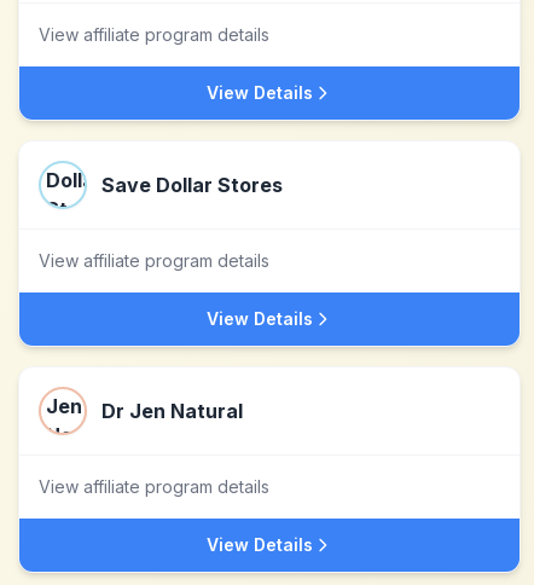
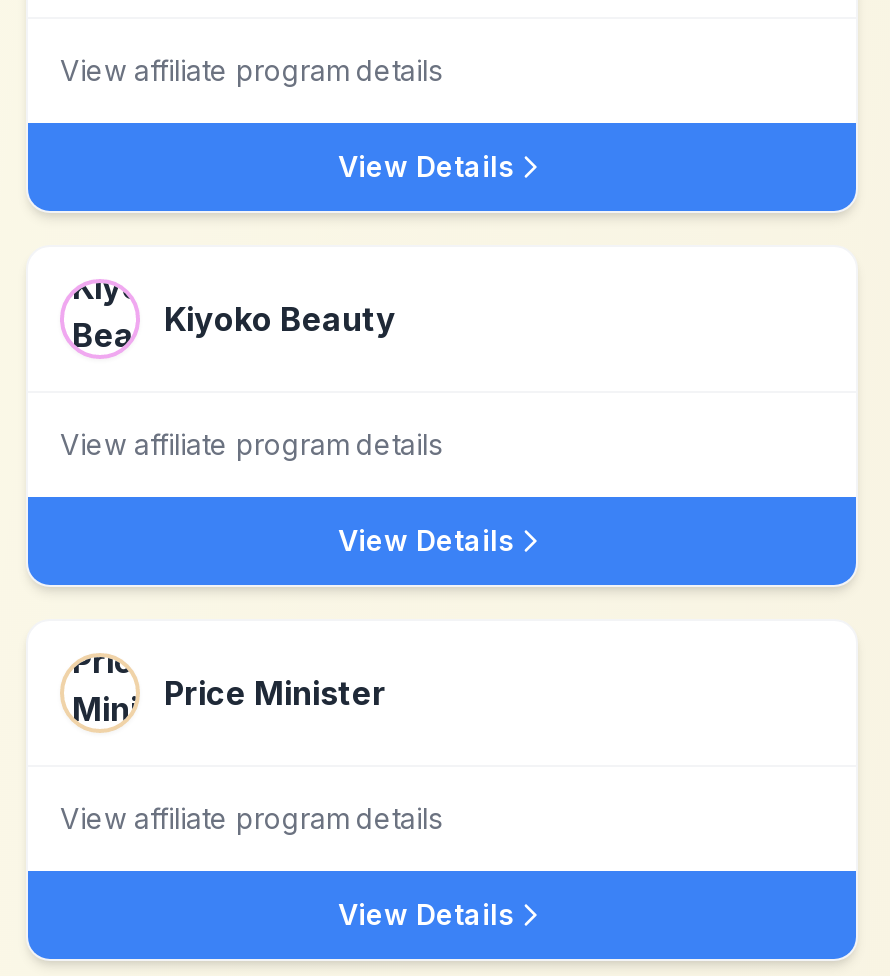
- [image]
- Save Dollar Stores
+ [image]
+ Kiyoko Beauty

- [image]
- Dr Jen Natural
+ [image]
+ Price Minister
